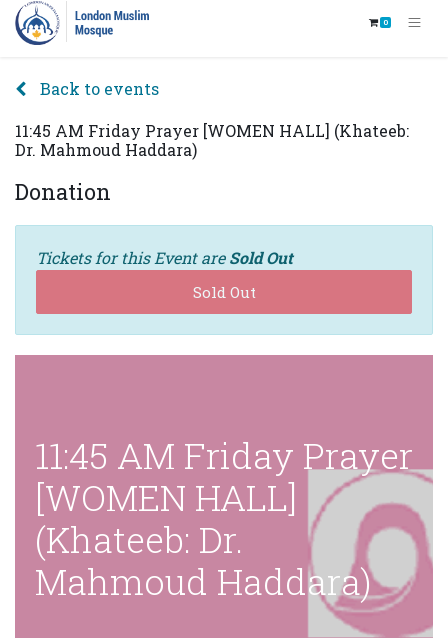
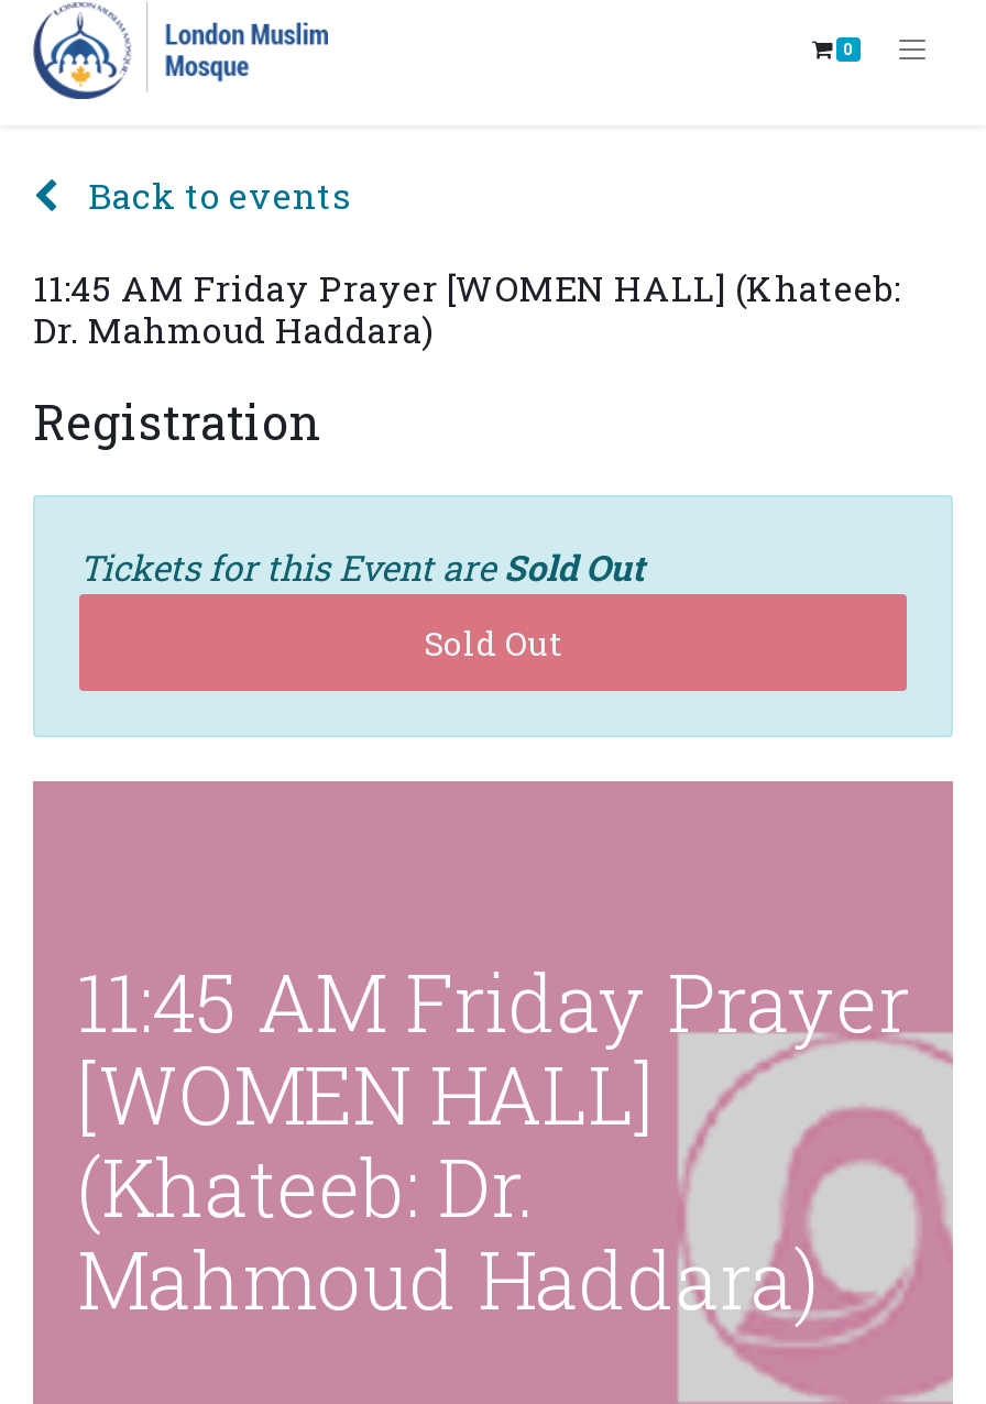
- Donation
+ Registration
